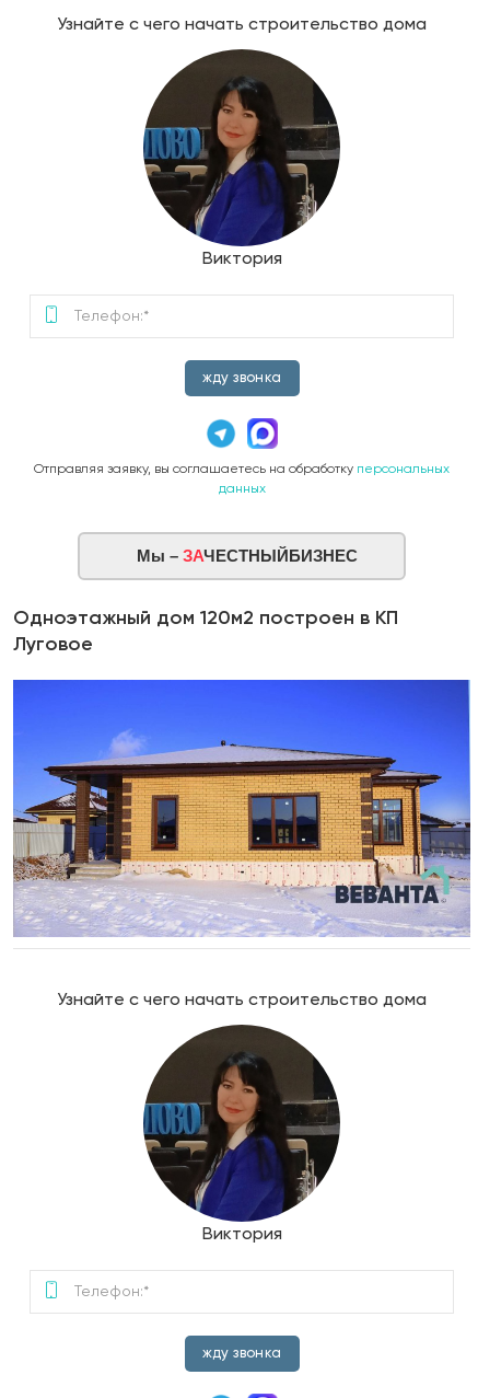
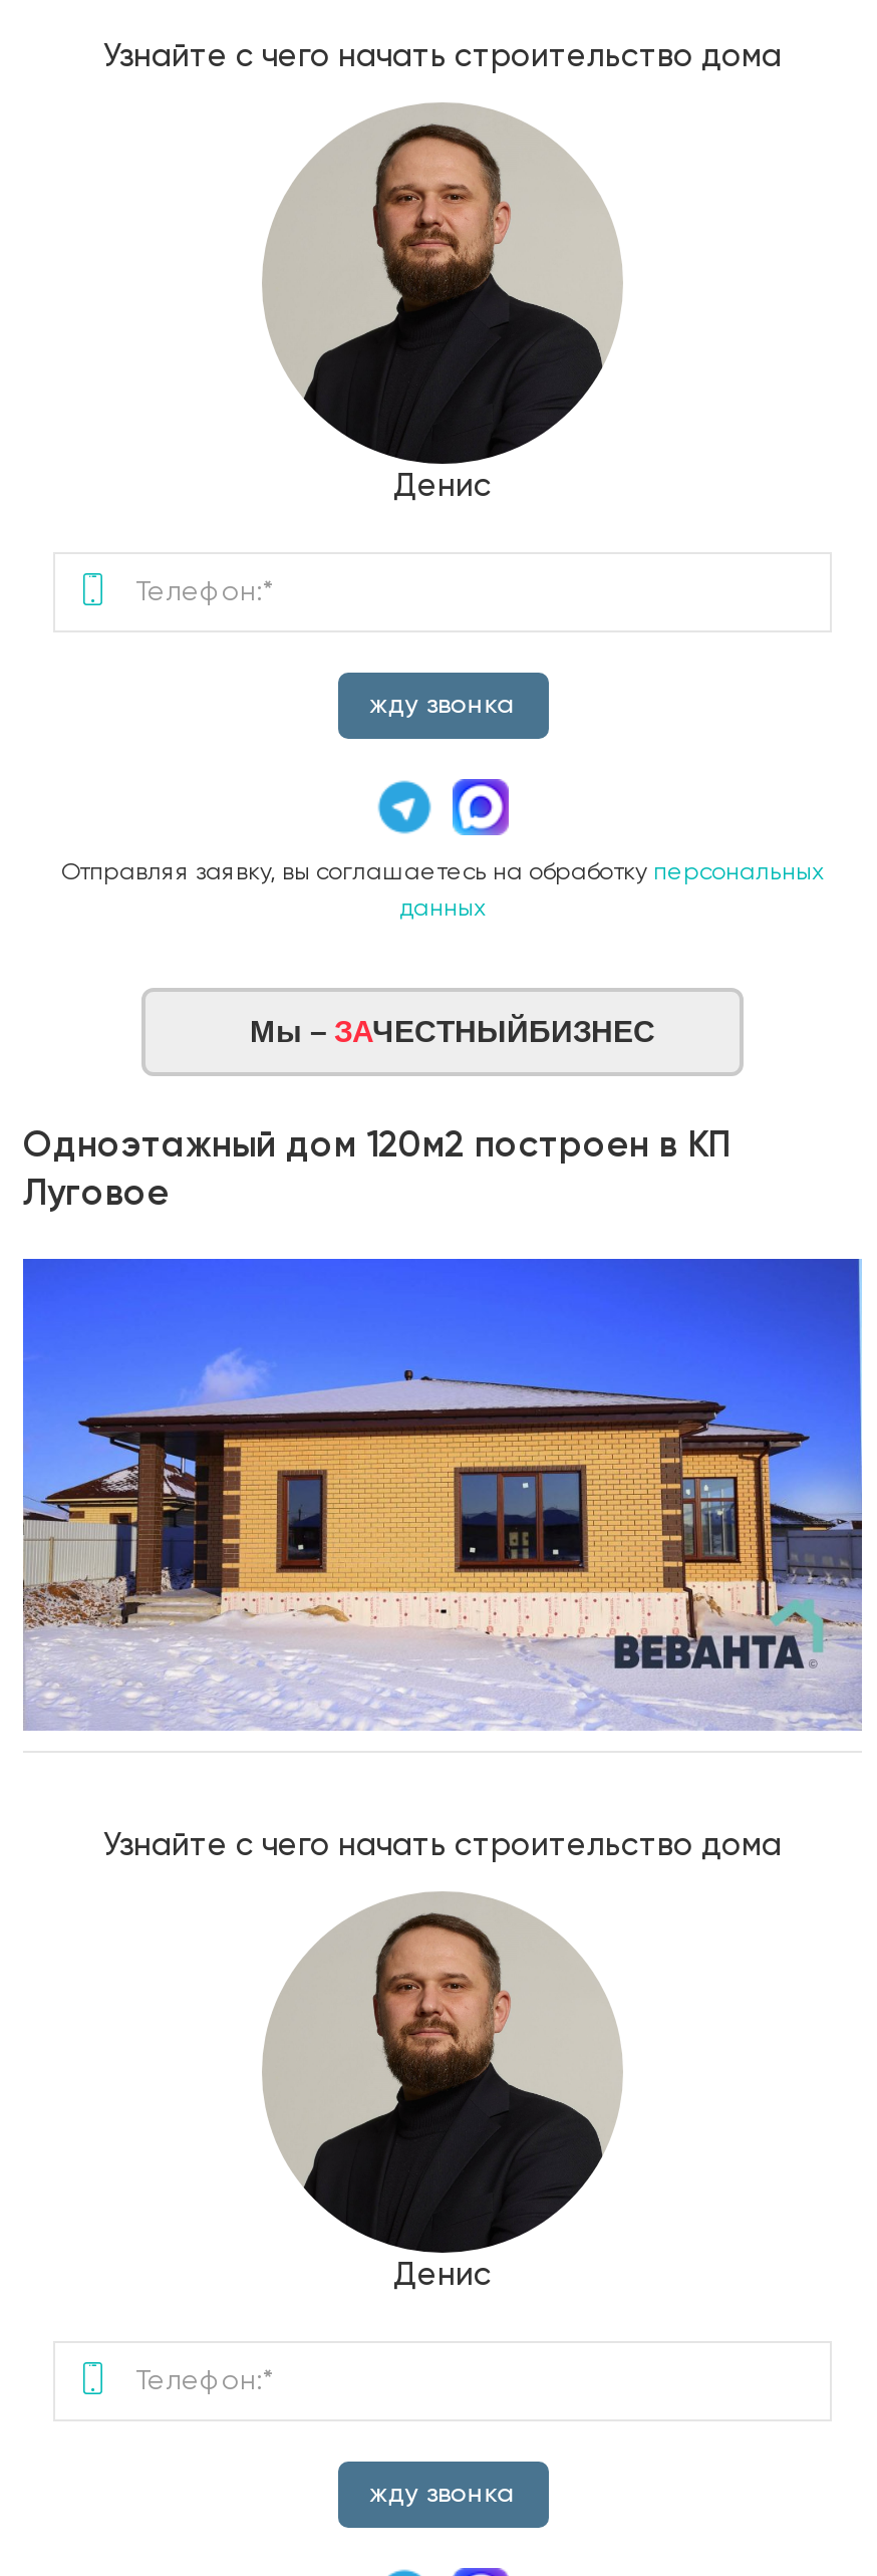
- [image]
- Виктория
+ [image]
+ Денис

- [image]
- Виктория
+ [image]
+ Денис
